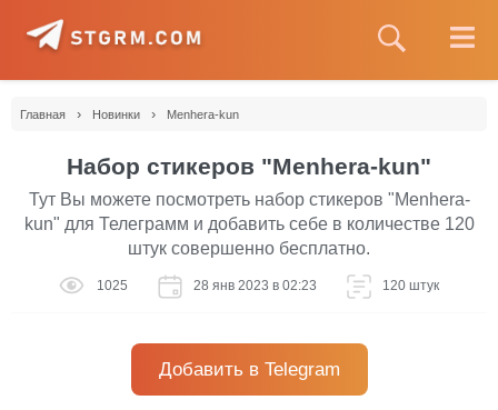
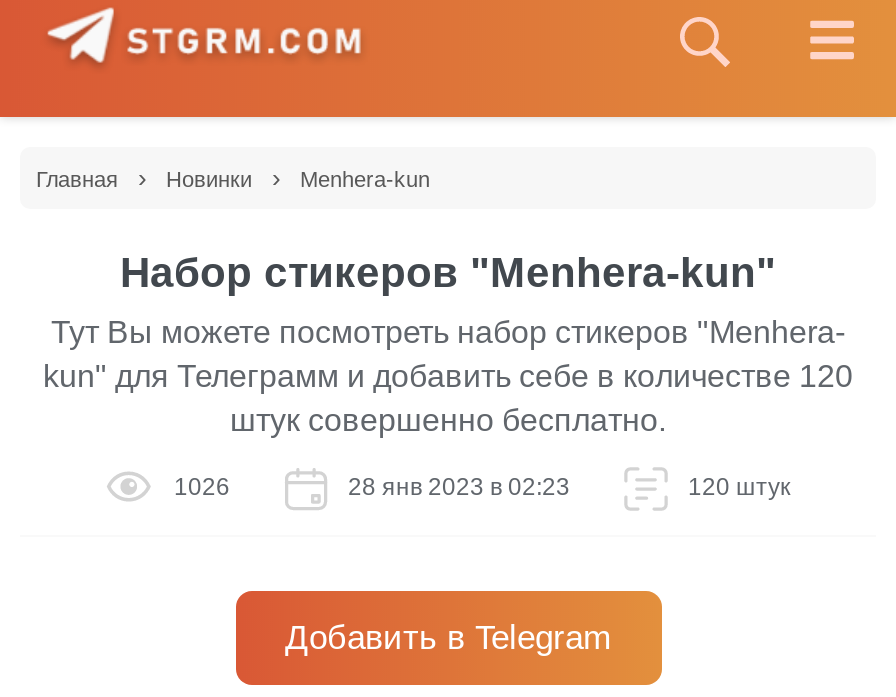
- 1025
+ 1026
